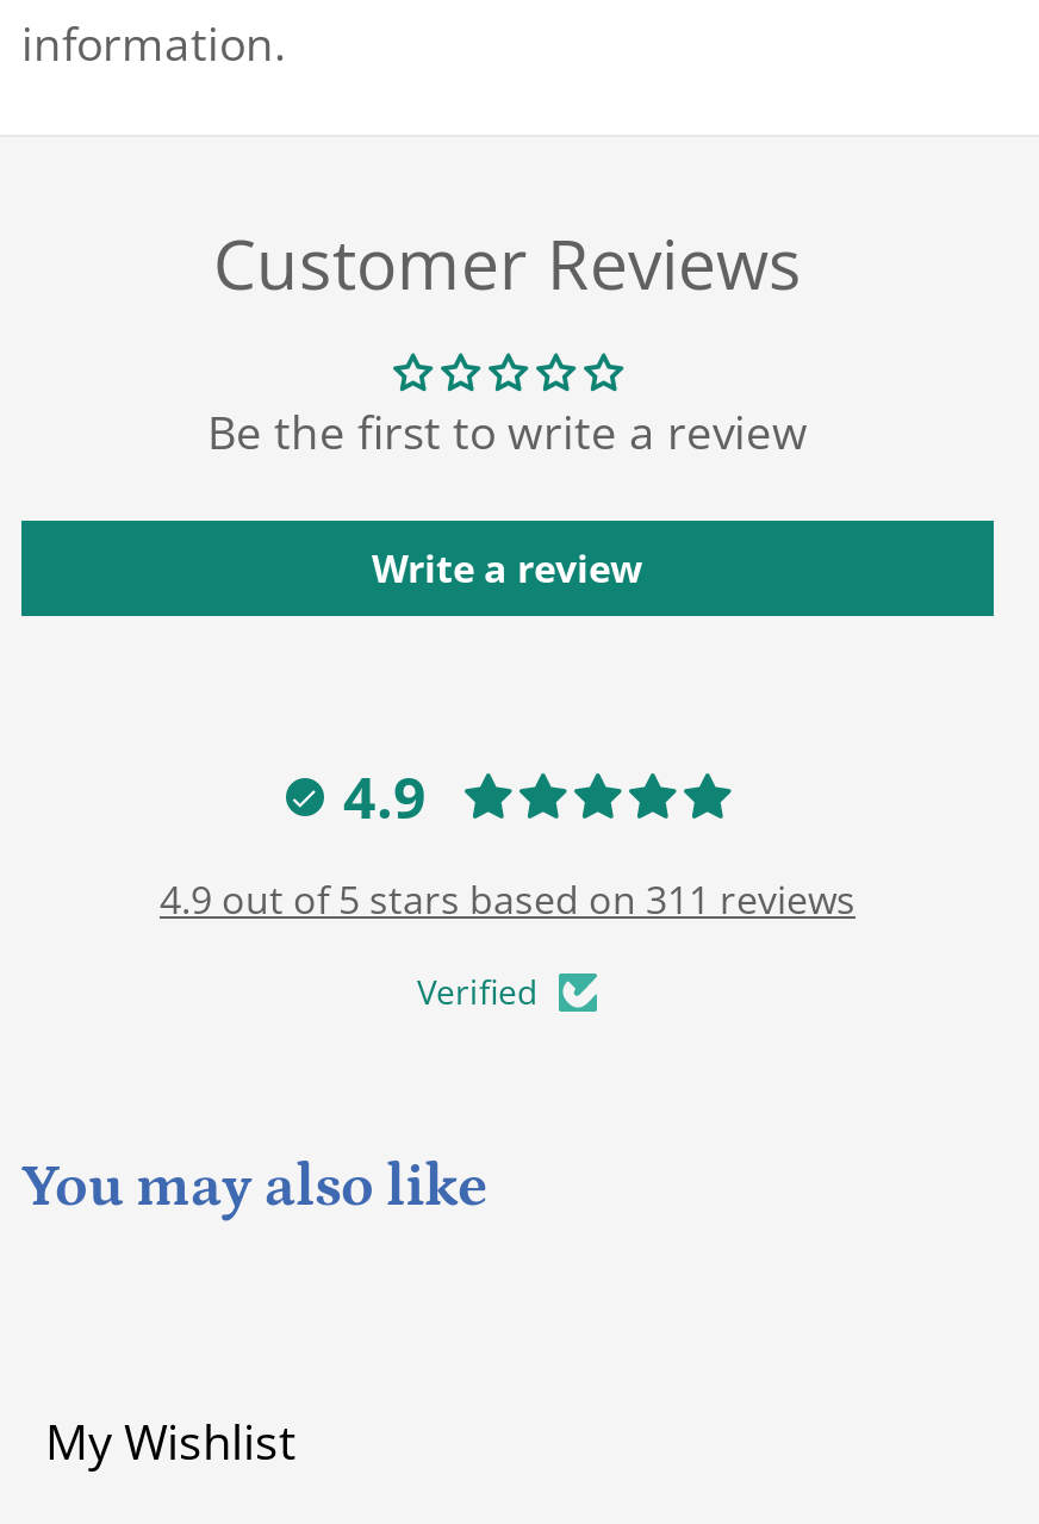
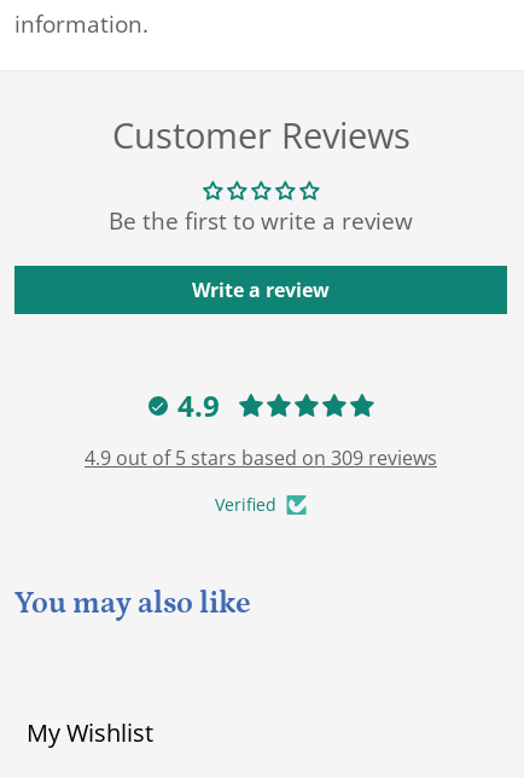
- 4.9 out of 5 stars based on 311 reviews
+ 4.9 out of 5 stars based on 309 reviews
